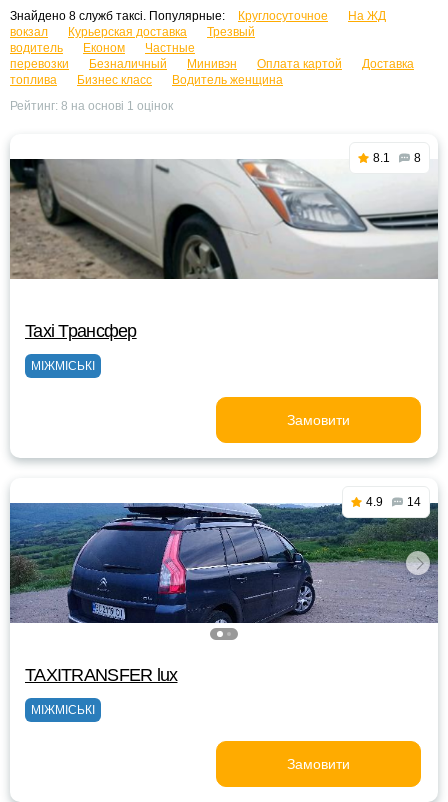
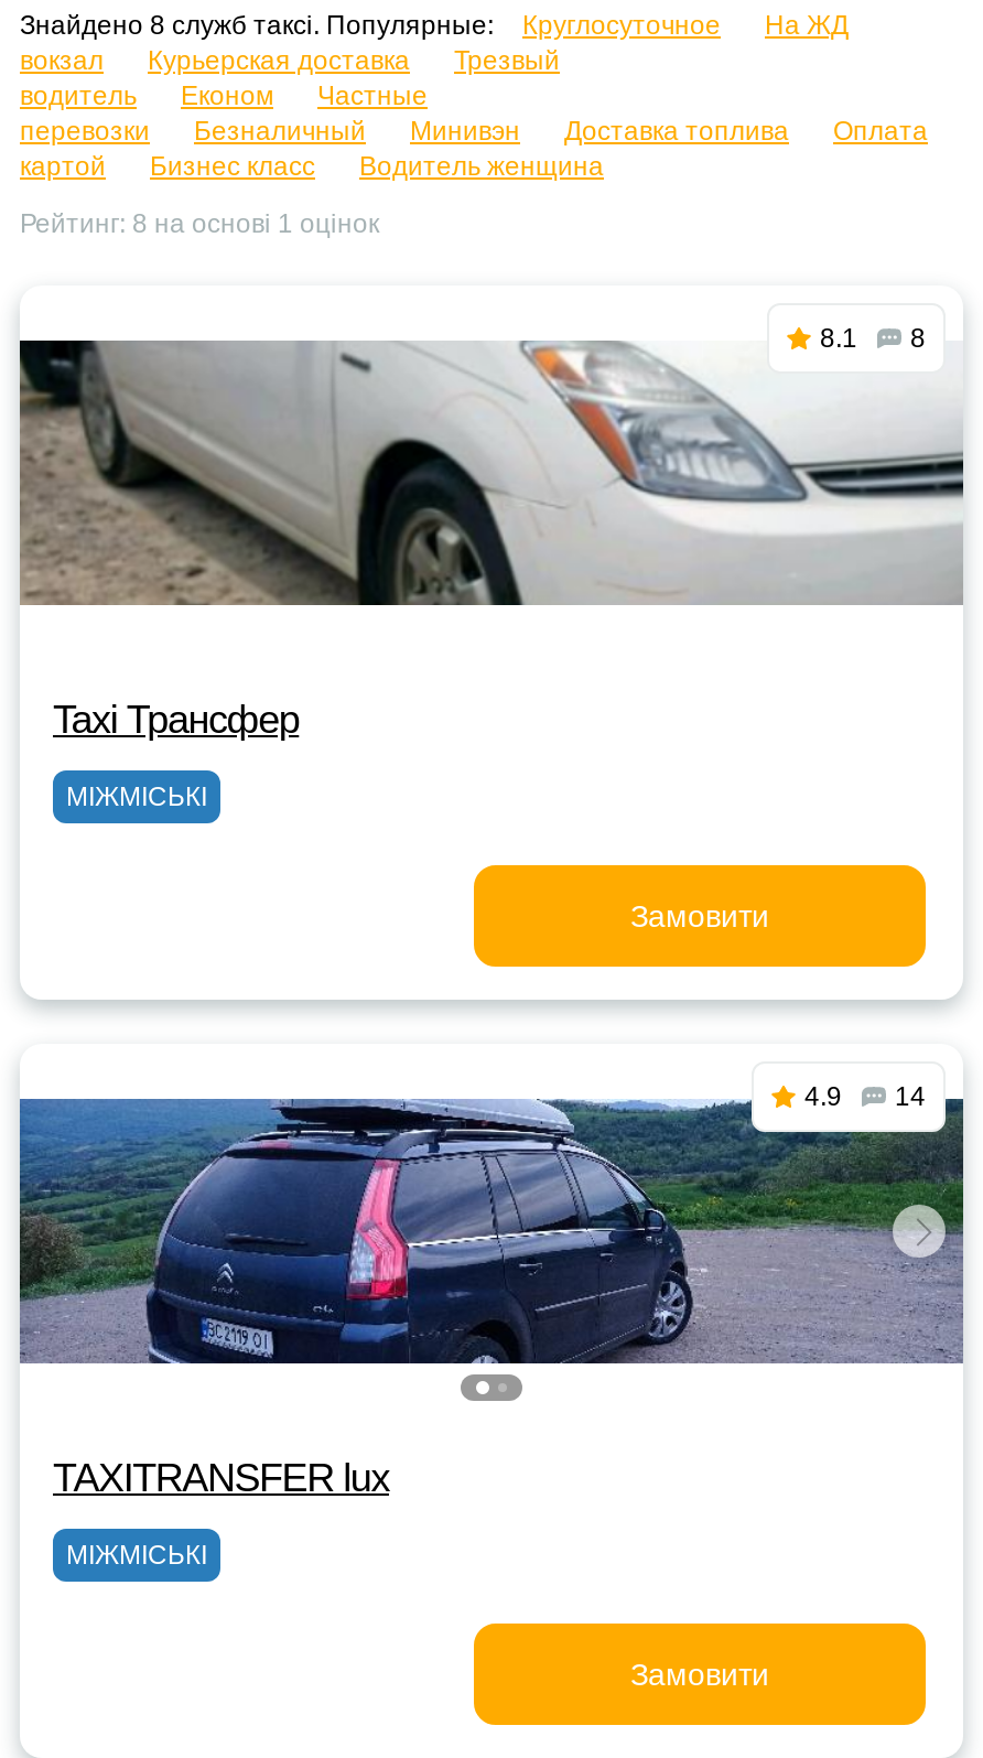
- Оплата картой
- Доставка
- топлива
+ Доставка топлива
+ Оплата
+ картой
